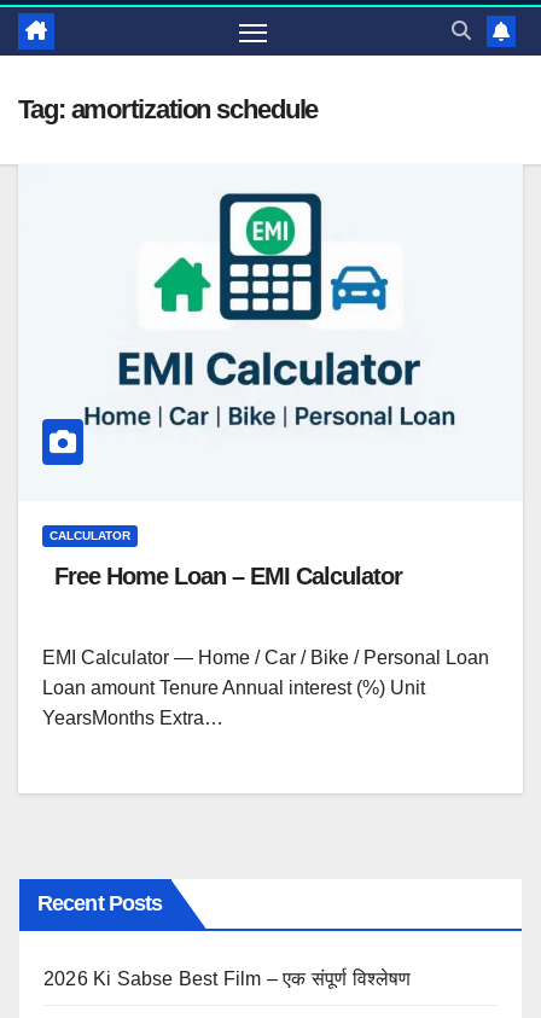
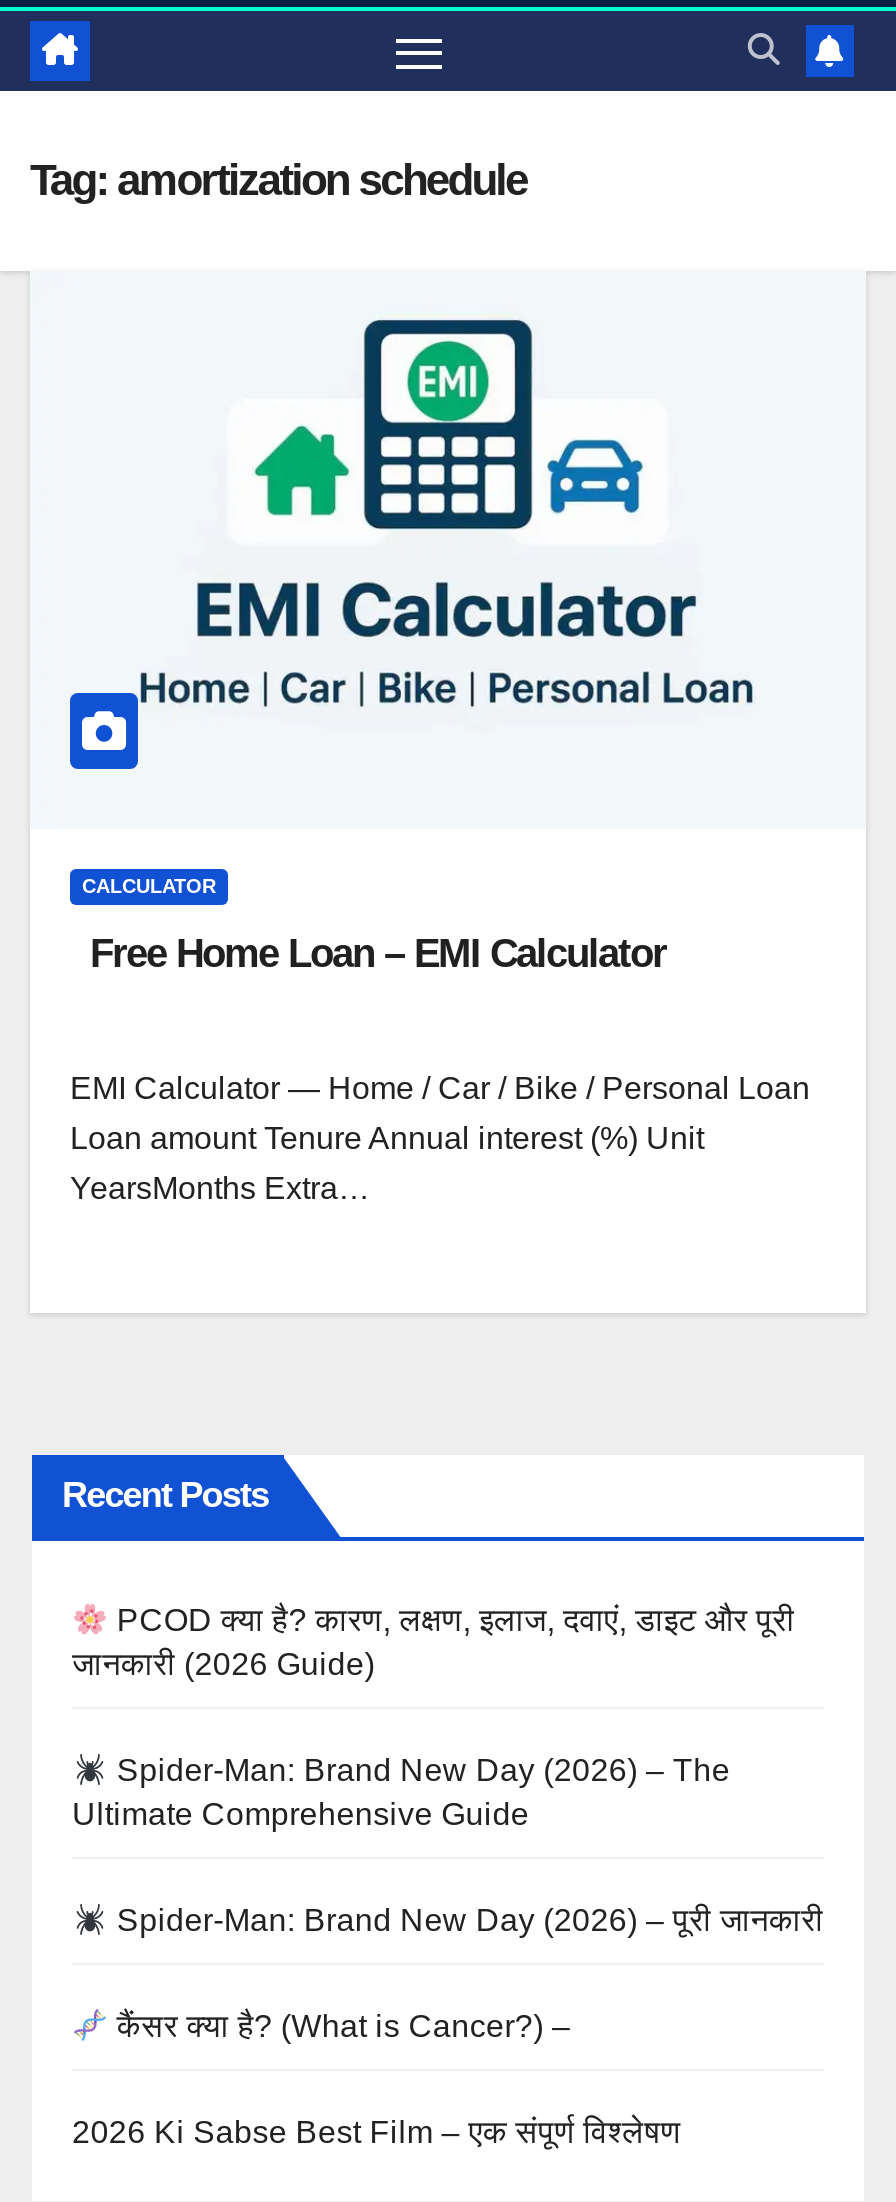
+ PCOD क्या है? कारण, लक्षण, इलाज, दवाएं, डाइट और पूरी
+ जानकारी (2026 Guide)
+ Spider-Man: Brand New Day (2026) – The
+ Ultimate Comprehensive Guide
+ Spider-Man: Brand New Day (2026) – पूरी जानकारी
+ कैंसर क्या है? (What is Cancer?) –
